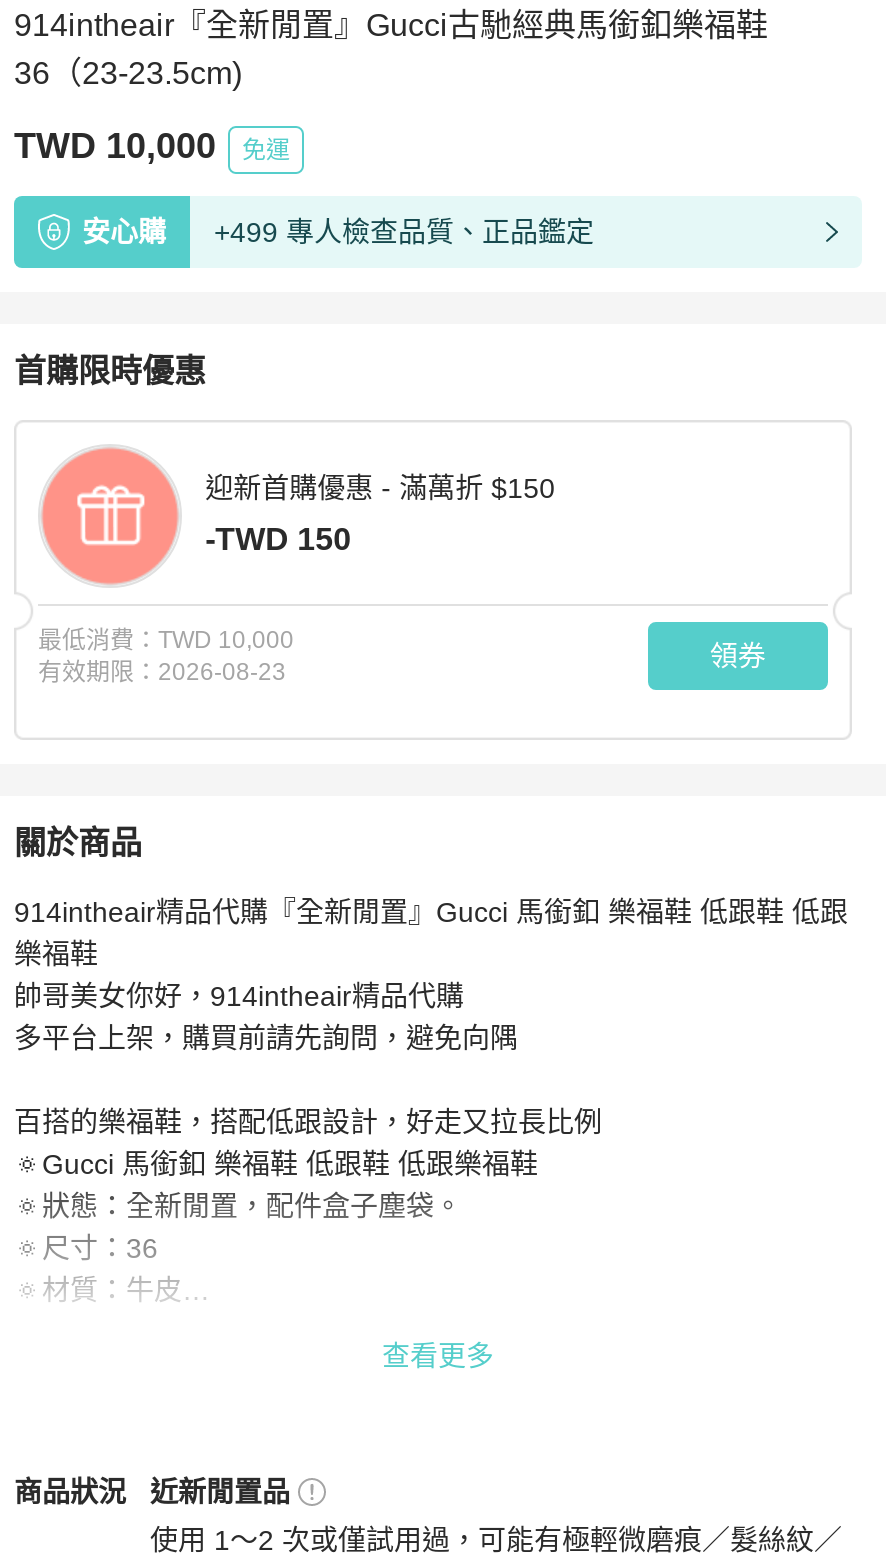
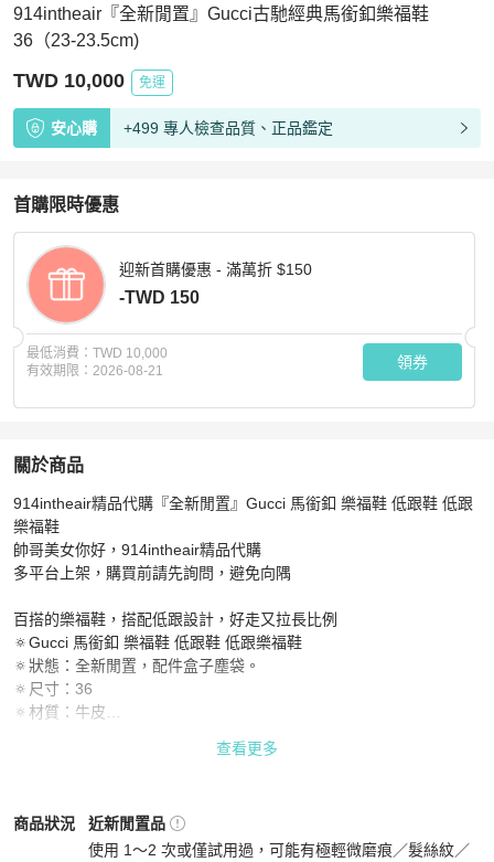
- 有效期限：2026-08-23
+ 有效期限：2026-08-21
